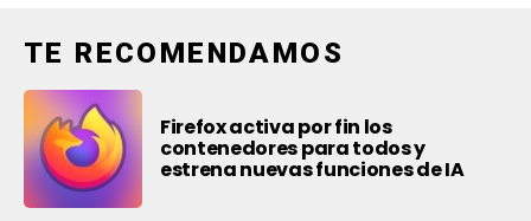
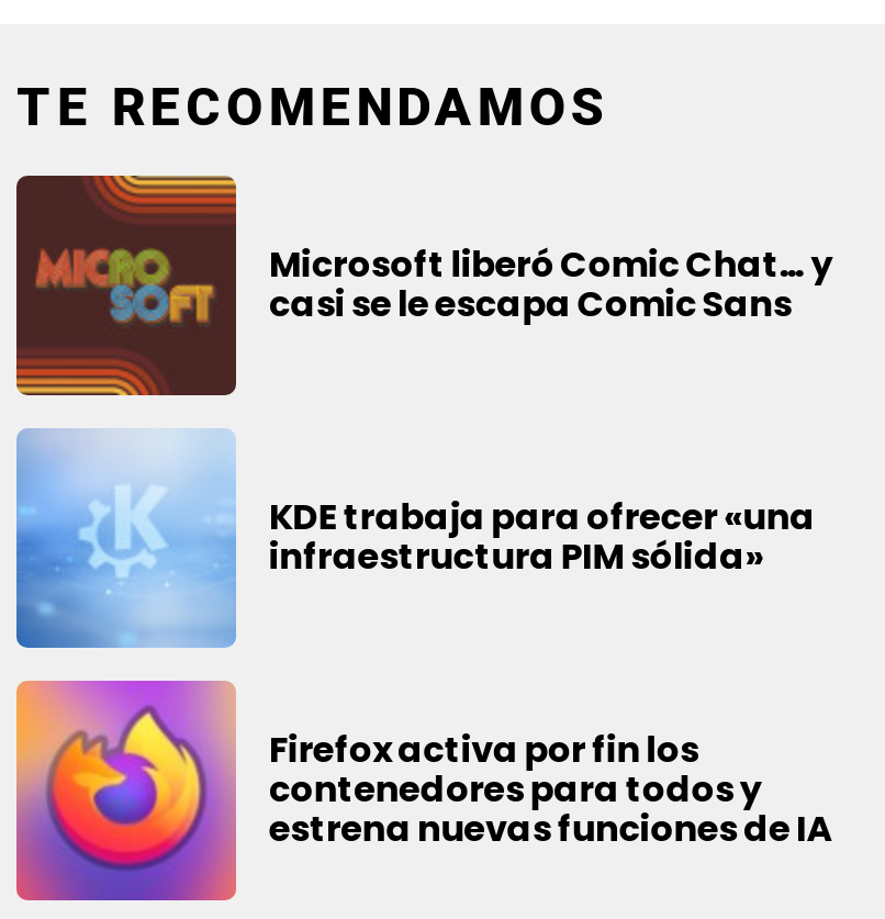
+ [image]
+ Microsoft liberó Comic Chat… y
+ casi se le escapa Comic Sans

+ [image]
+ KDE trabaja para ofrecer «una
+ infraestructura PIM sólida»
